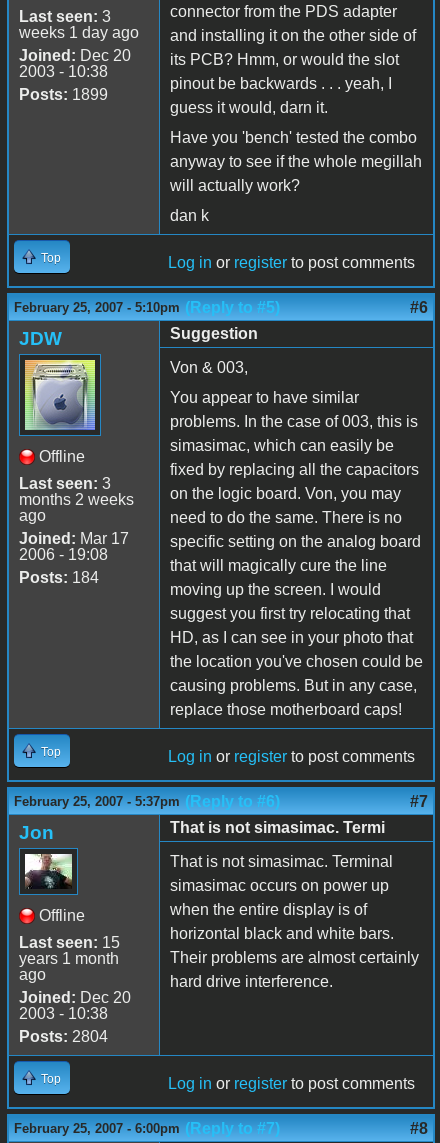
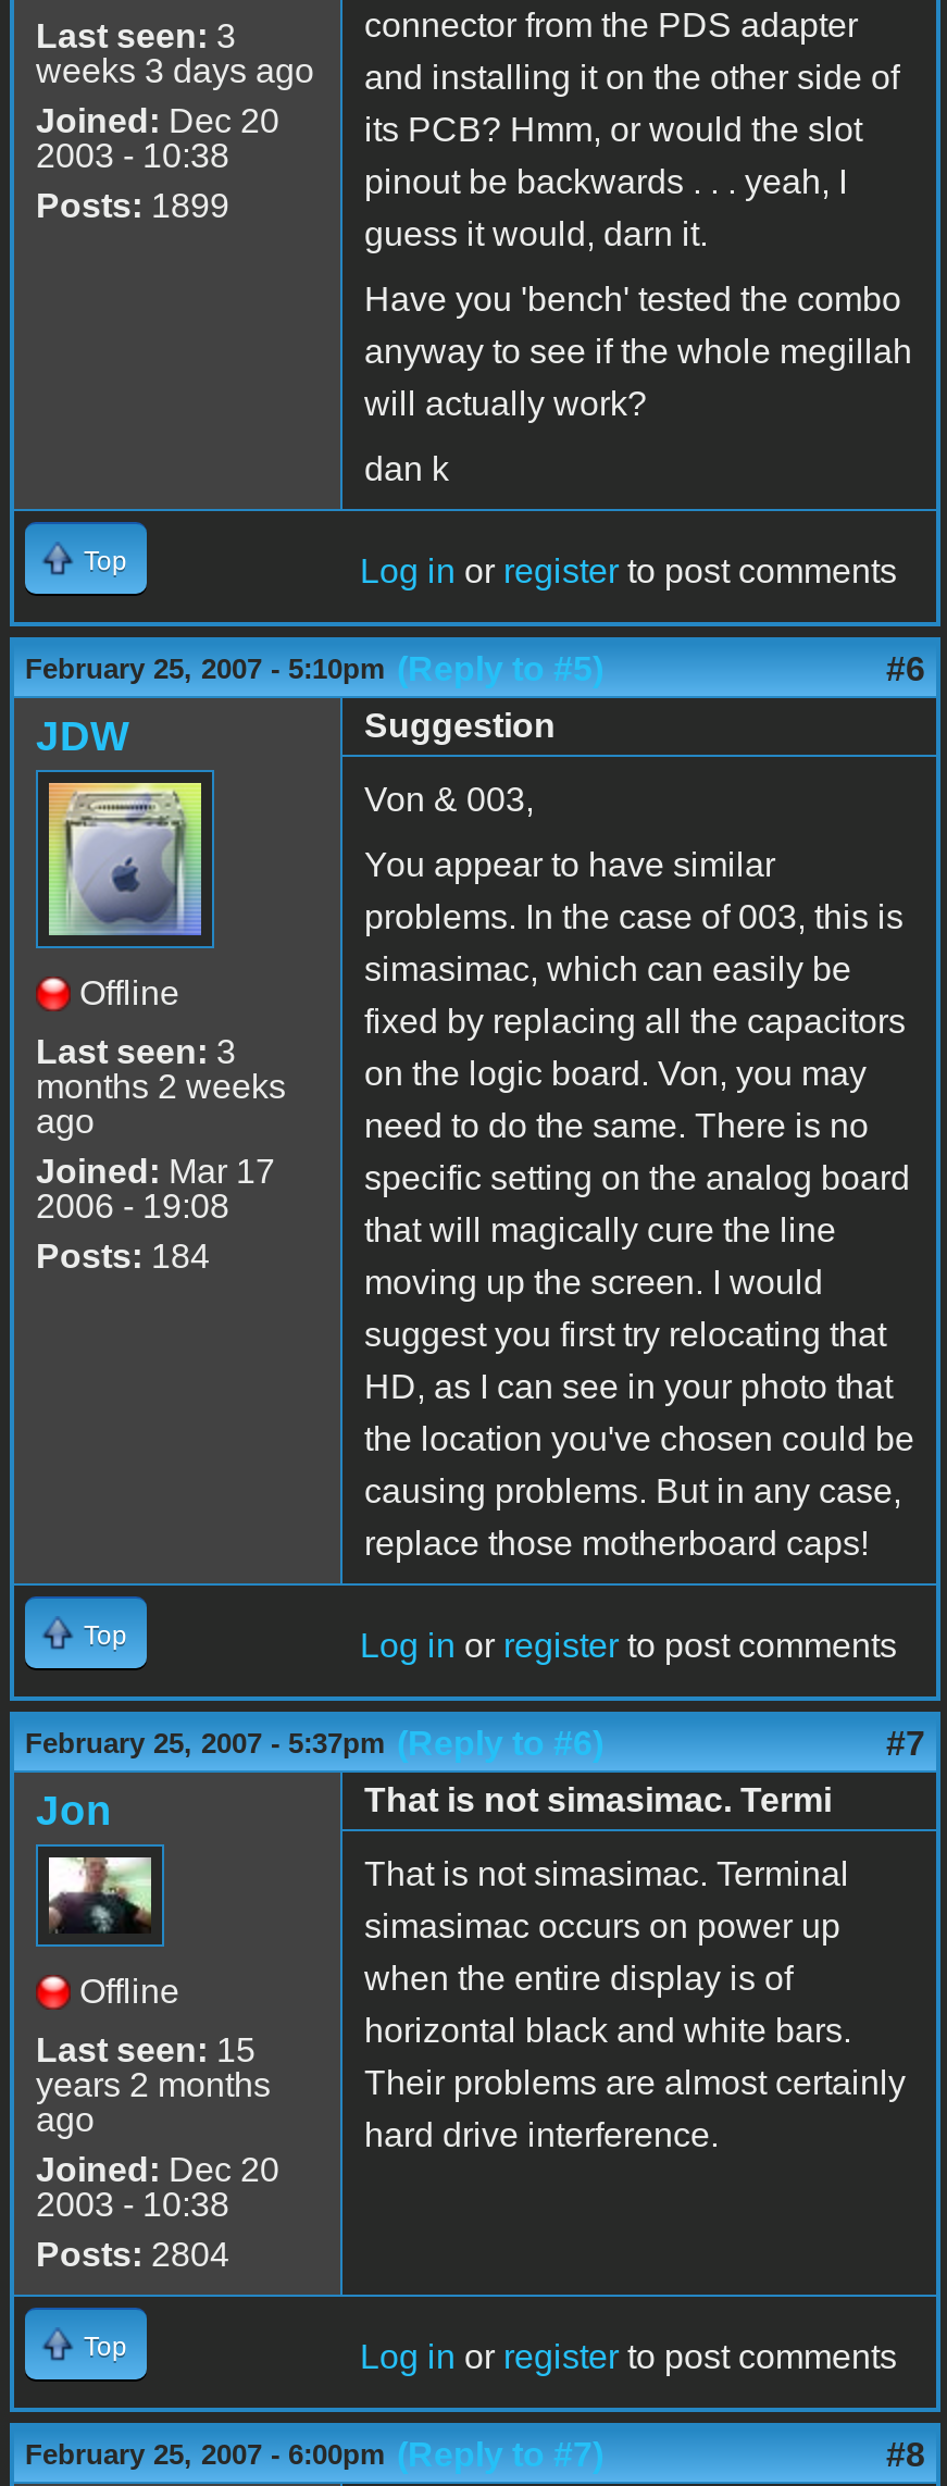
- weeks 1 day ago
+ weeks 3 days ago

- years 1 month
+ years 2 months
